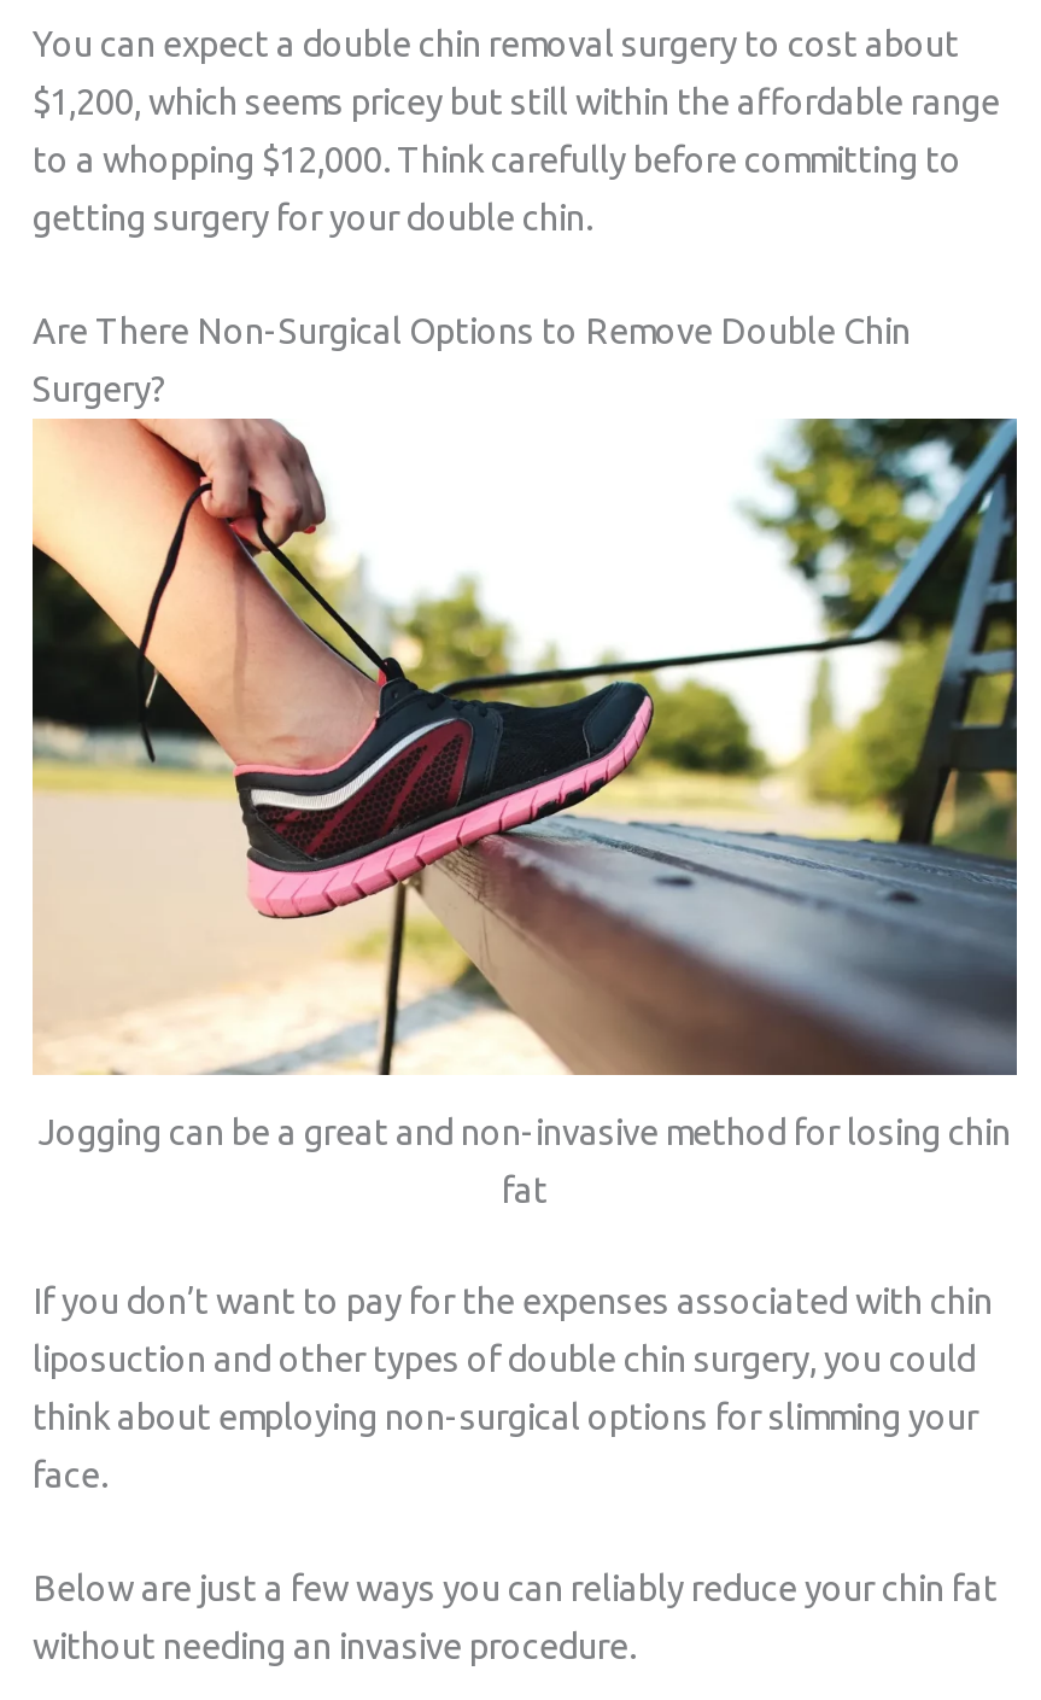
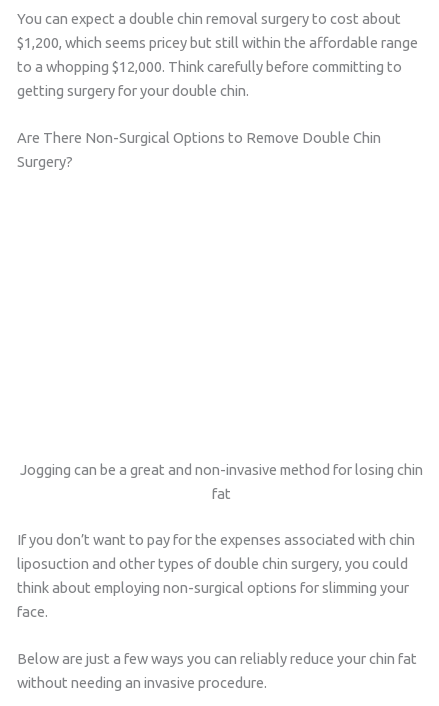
- [image]
